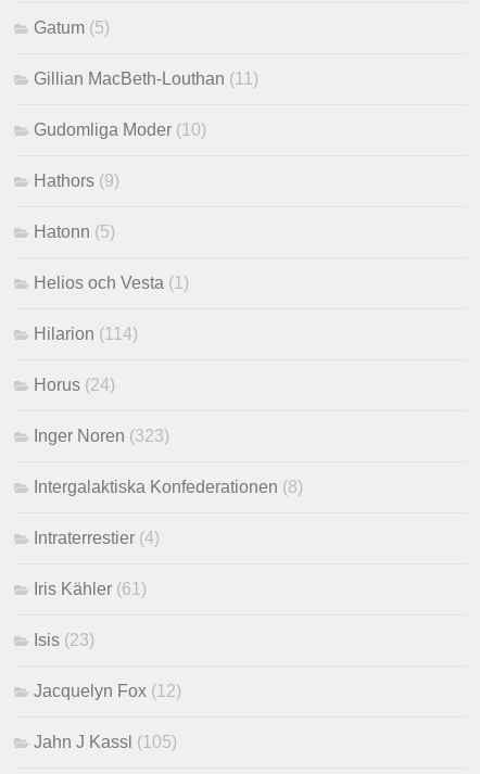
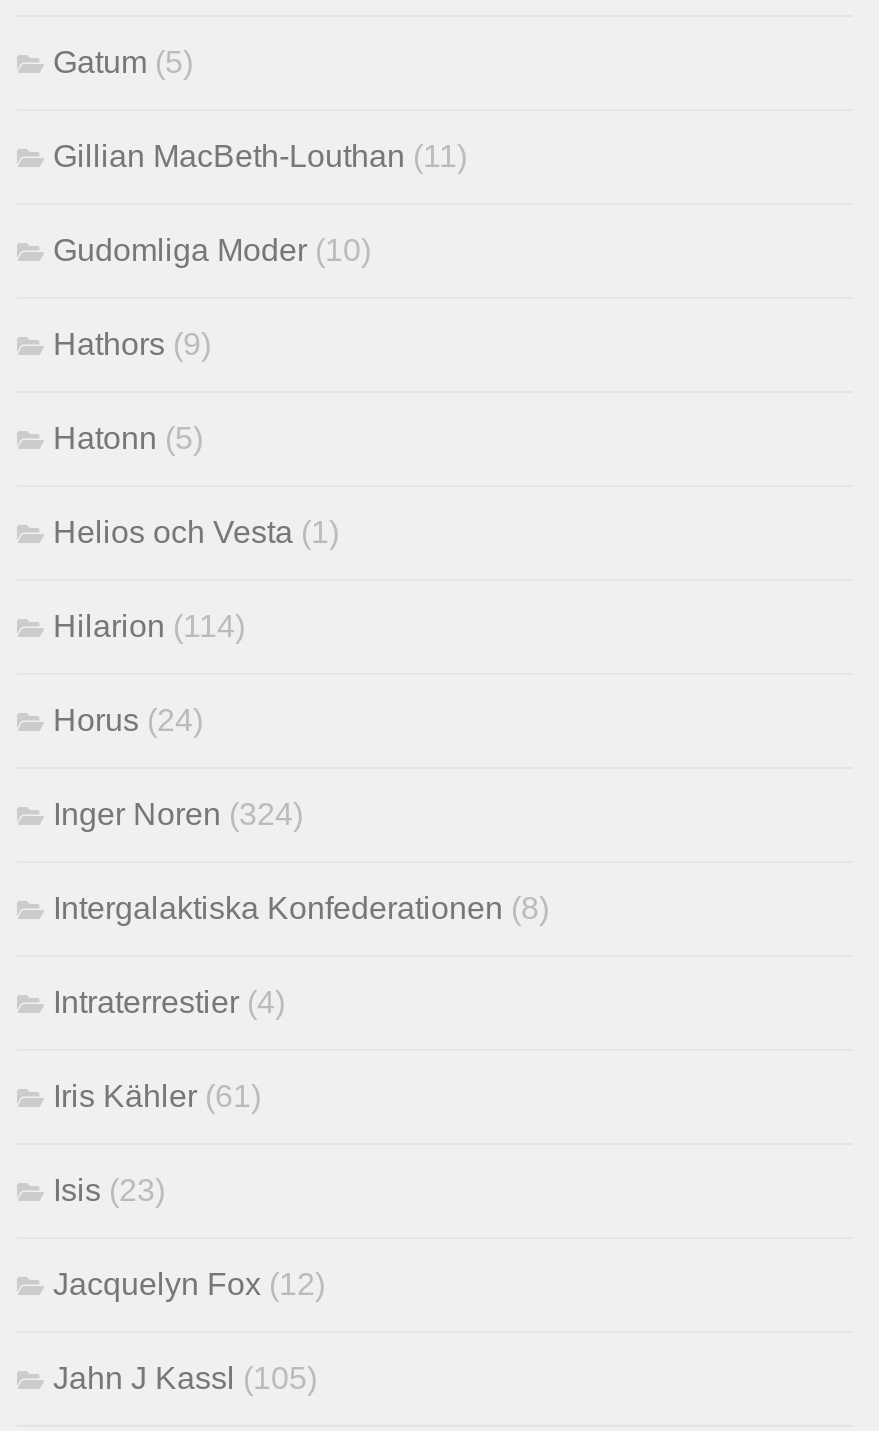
- Inger Noren (323)
+ Inger Noren (324)
